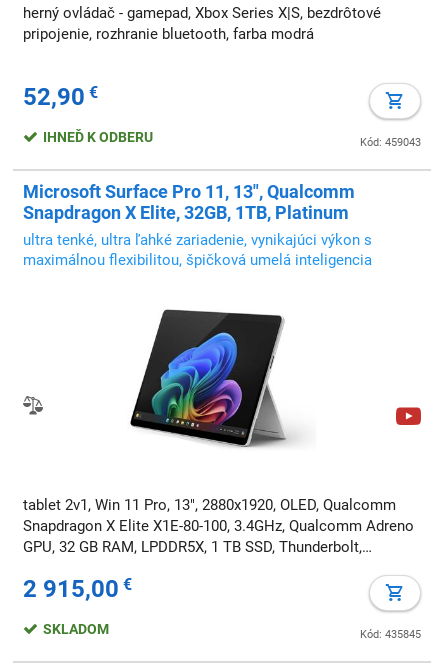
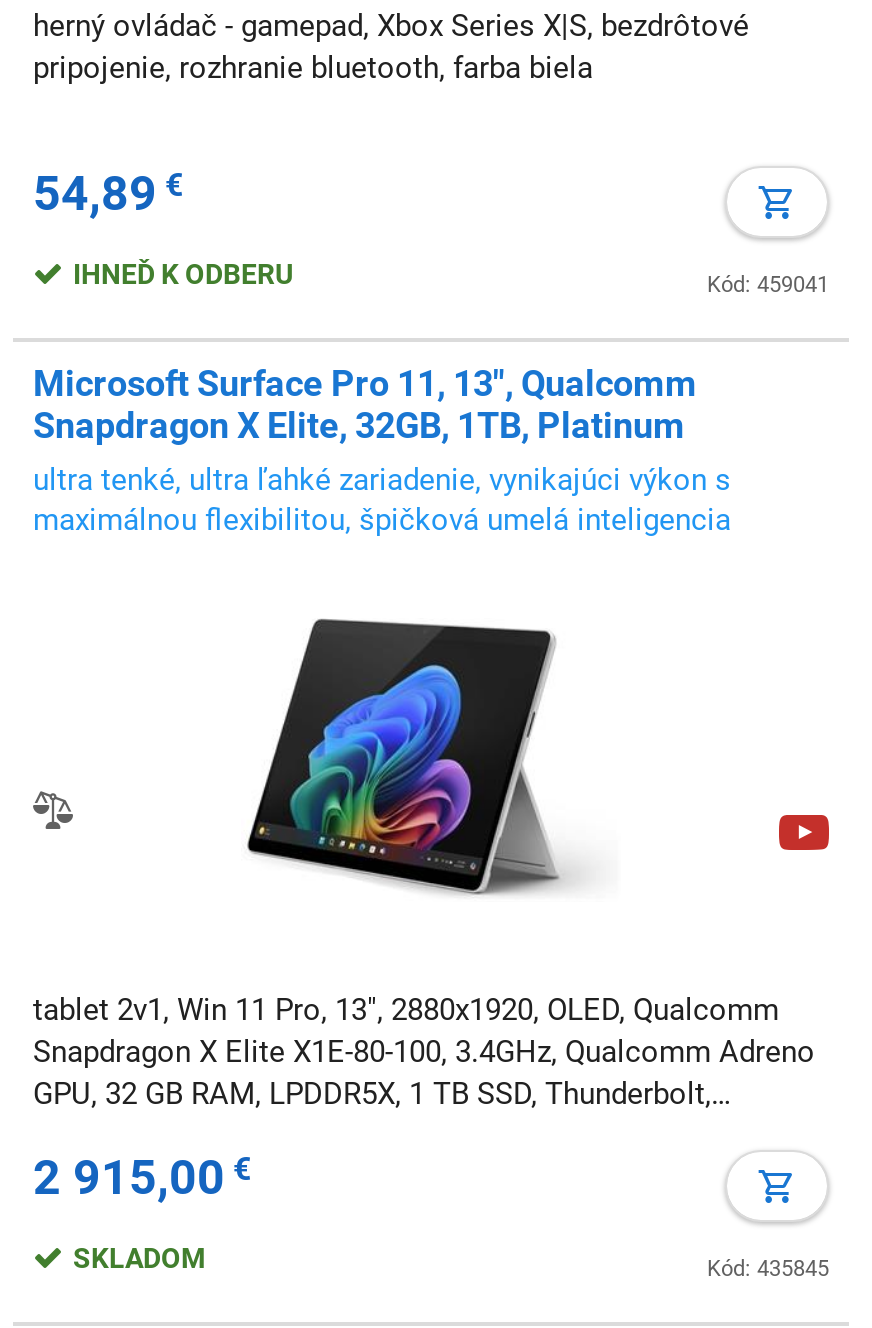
- pripojenie, rozhranie bluetooth, farba modrá
+ pripojenie, rozhranie bluetooth, farba biela

- 52,90 €
+ 54,89 €

- Kód: 459043
+ Kód: 459041
